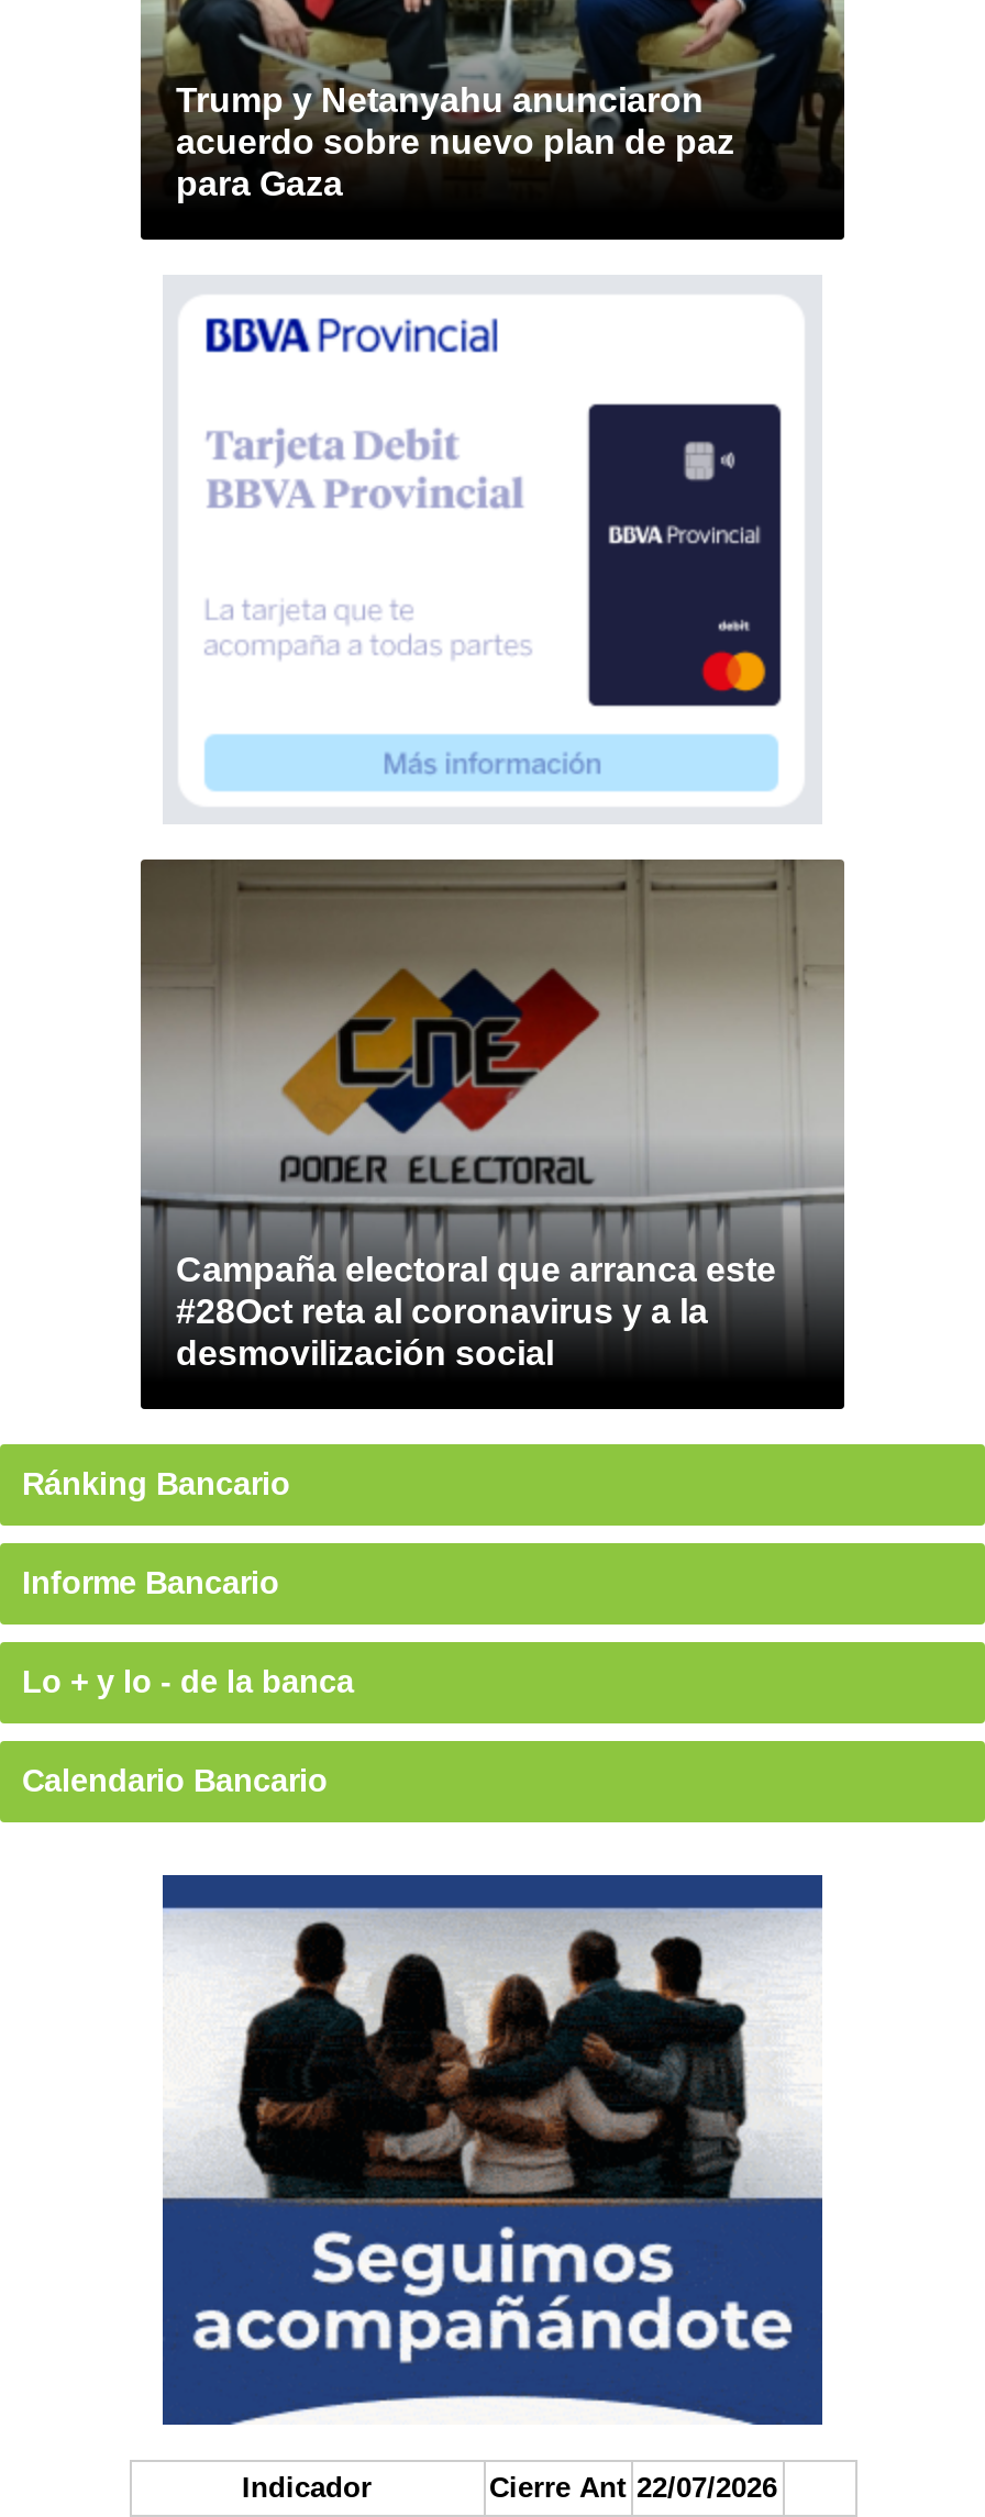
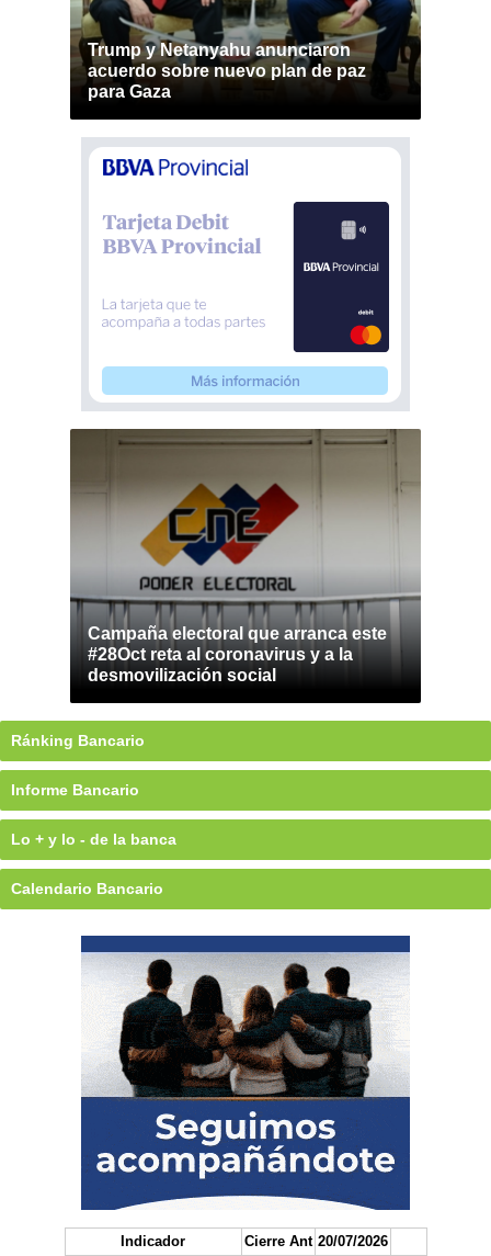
- Cierre Ant 22/07/2026
+ Cierre Ant 20/07/2026
